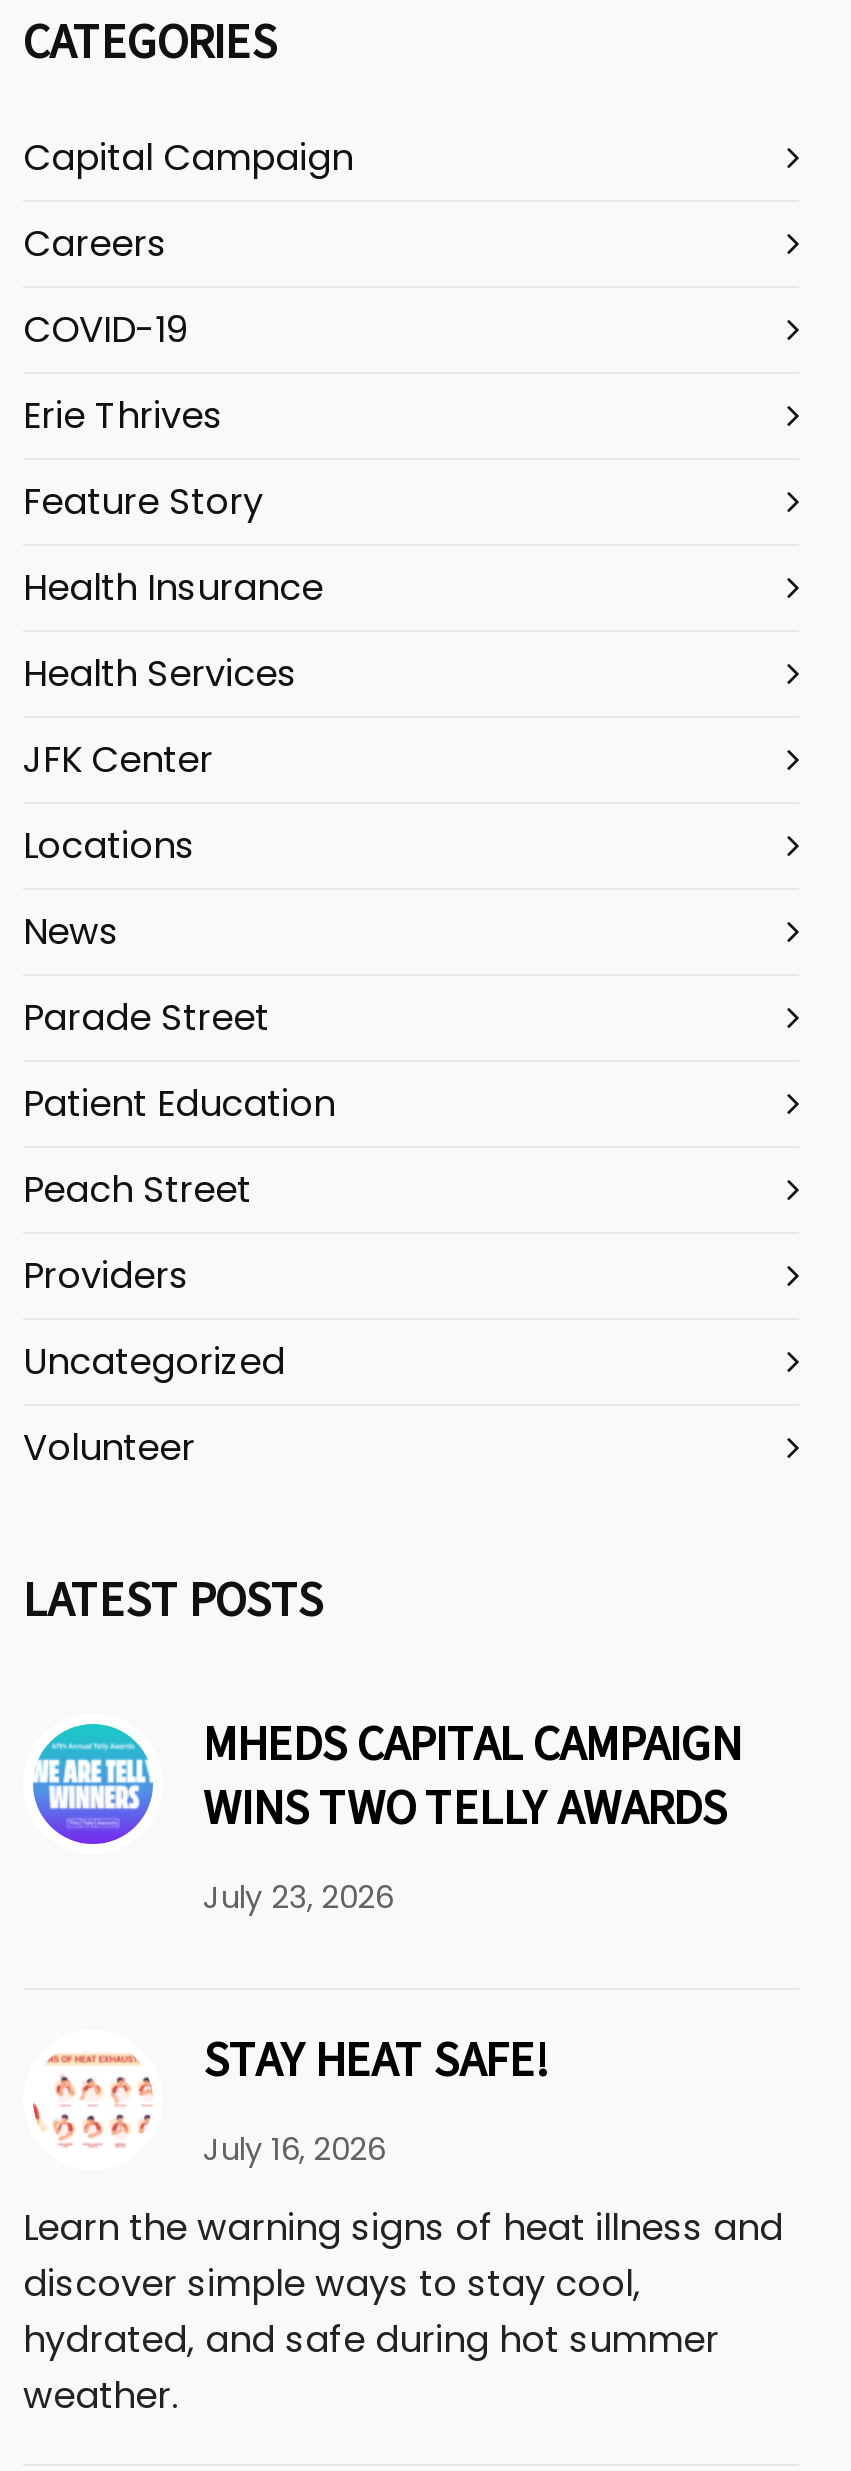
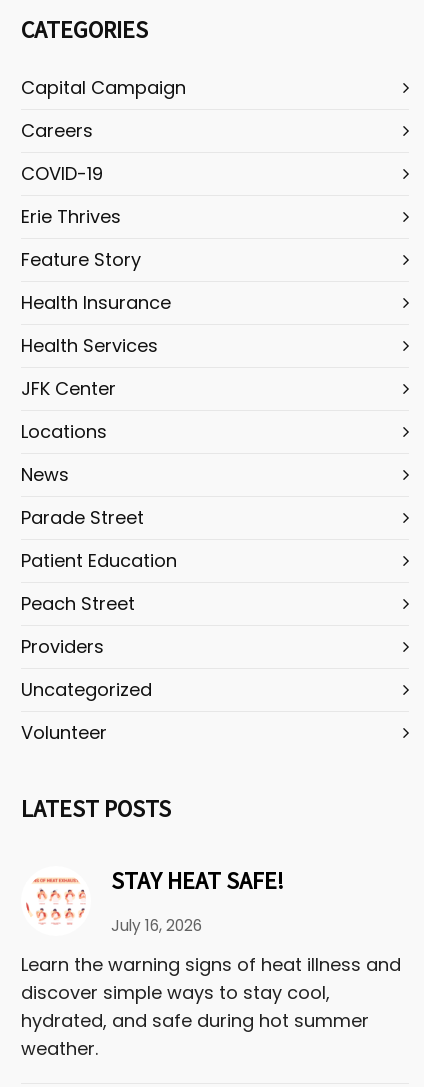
- [image]
- MHEDS CAPITAL CAMPAIGN
- WINS TWO TELLY AWARDS
- July 23, 2026
